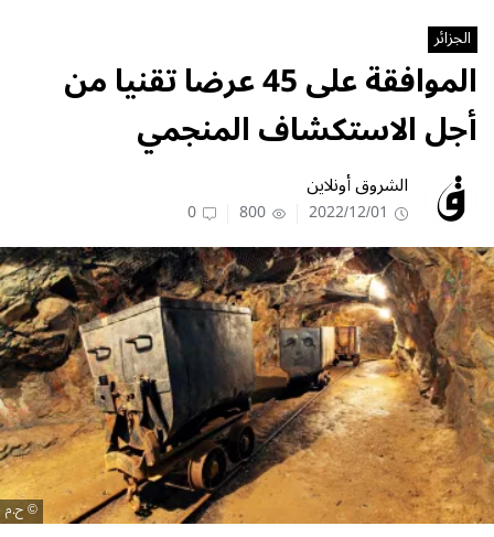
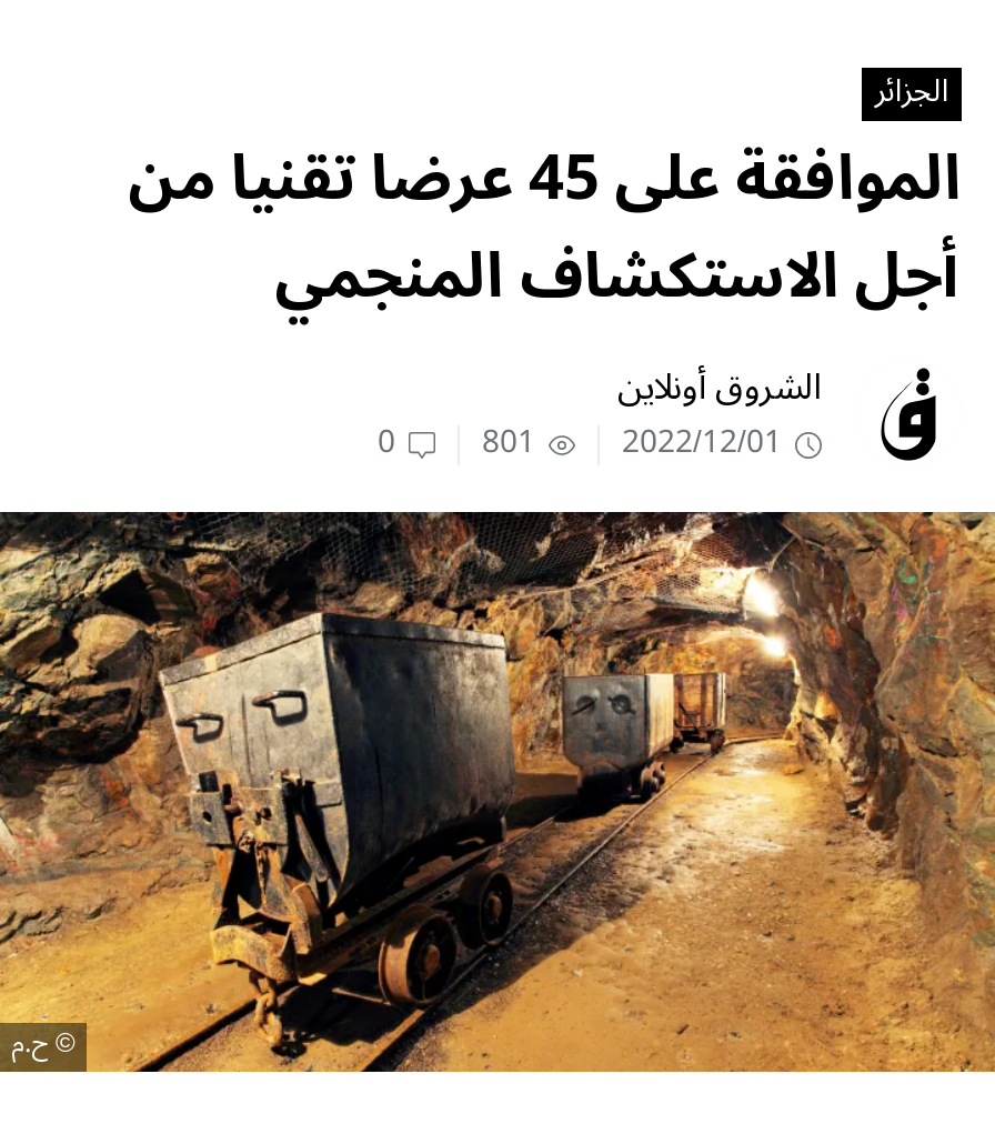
- 0 800 2022/12/01
+ 0 801 2022/12/01
